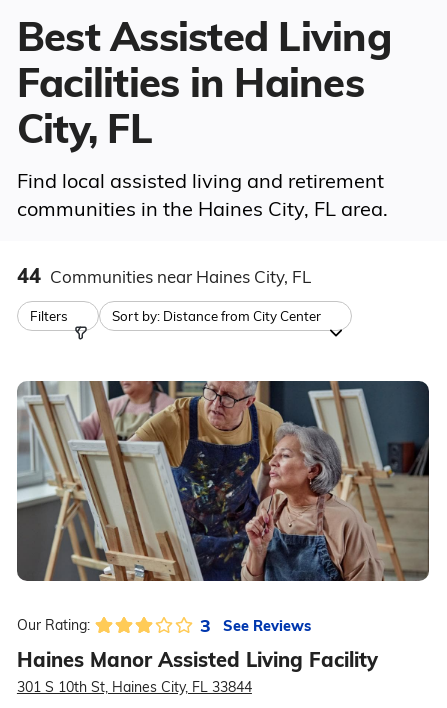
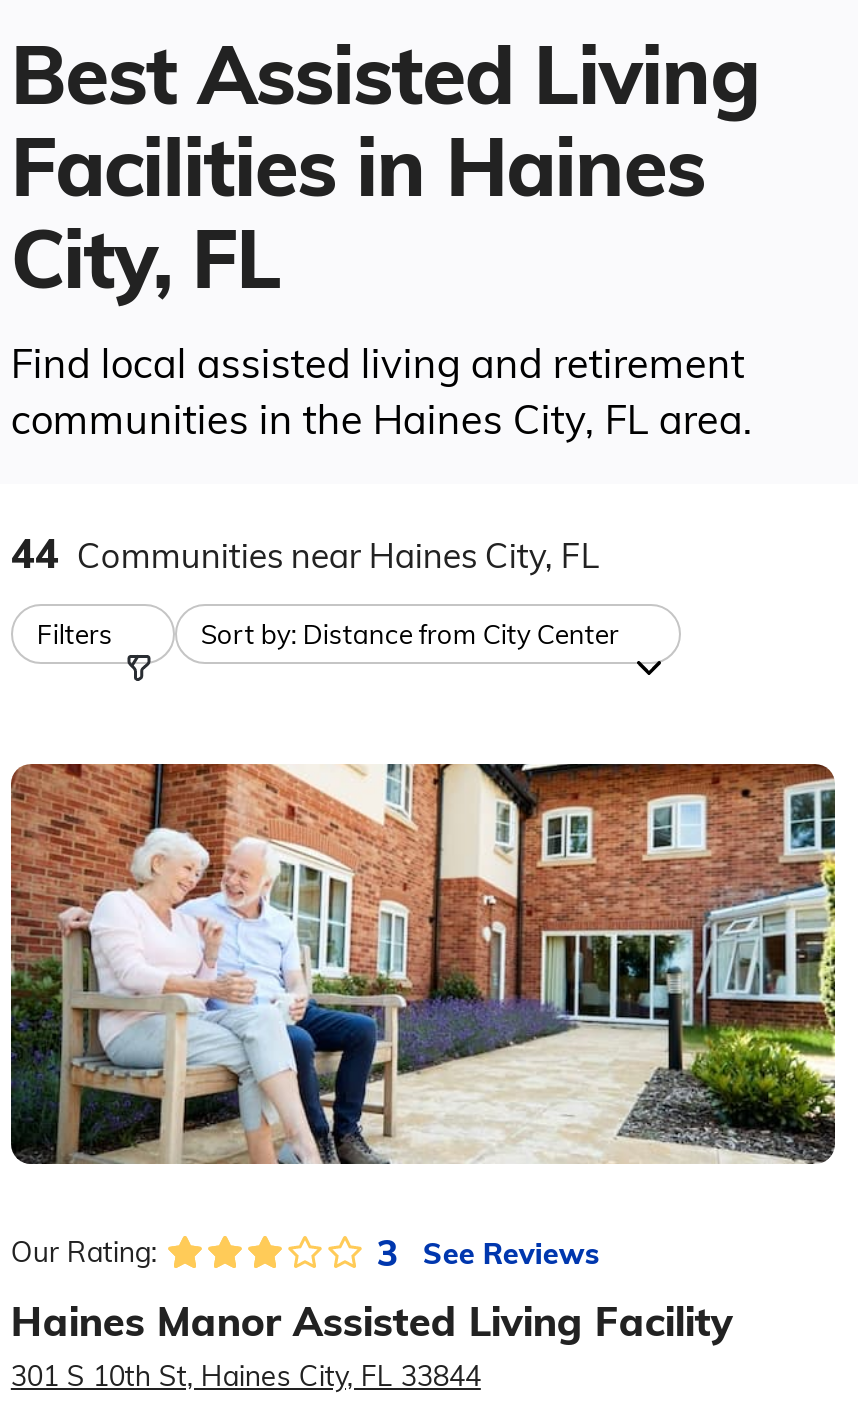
- [image]
+ [image]
